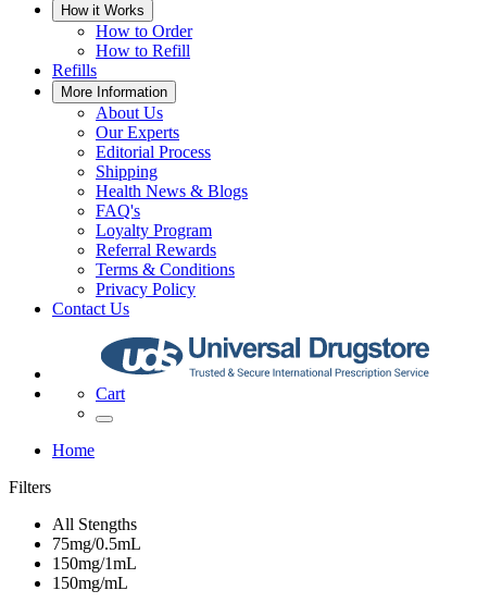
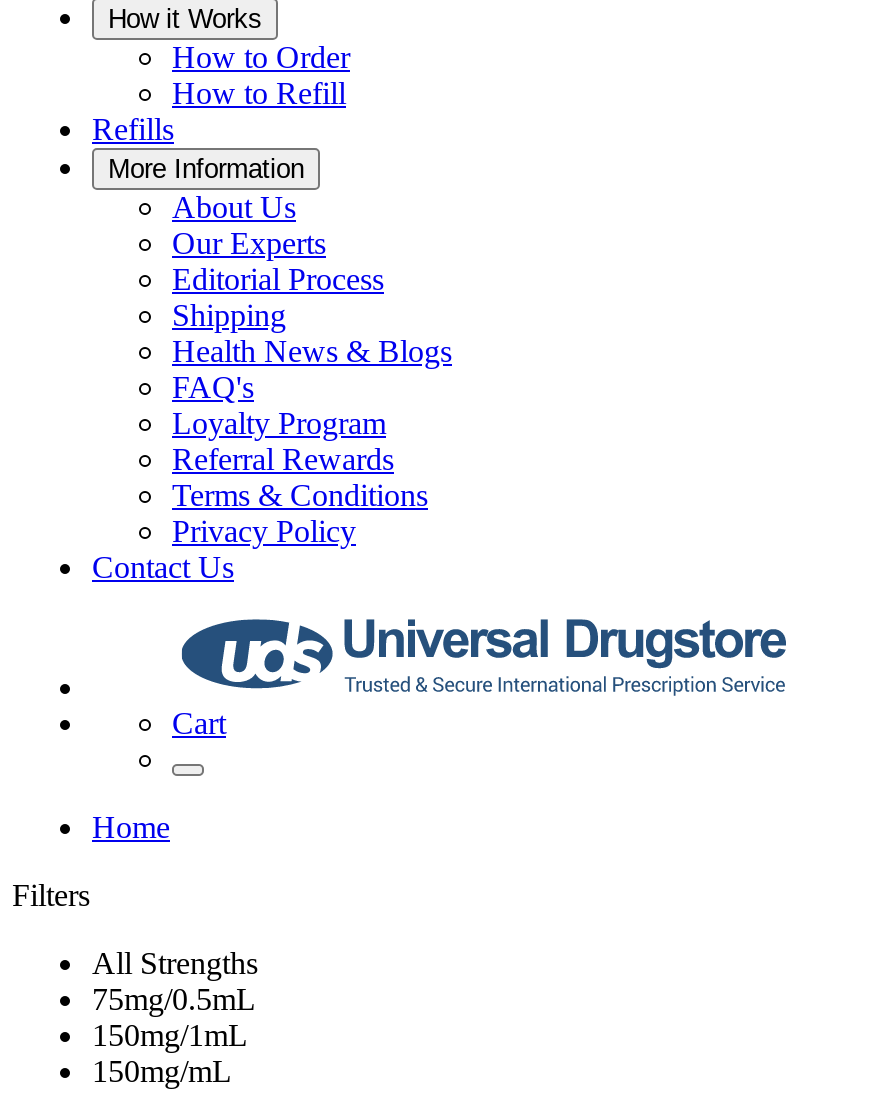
- All Stengths
+ All Strengths
